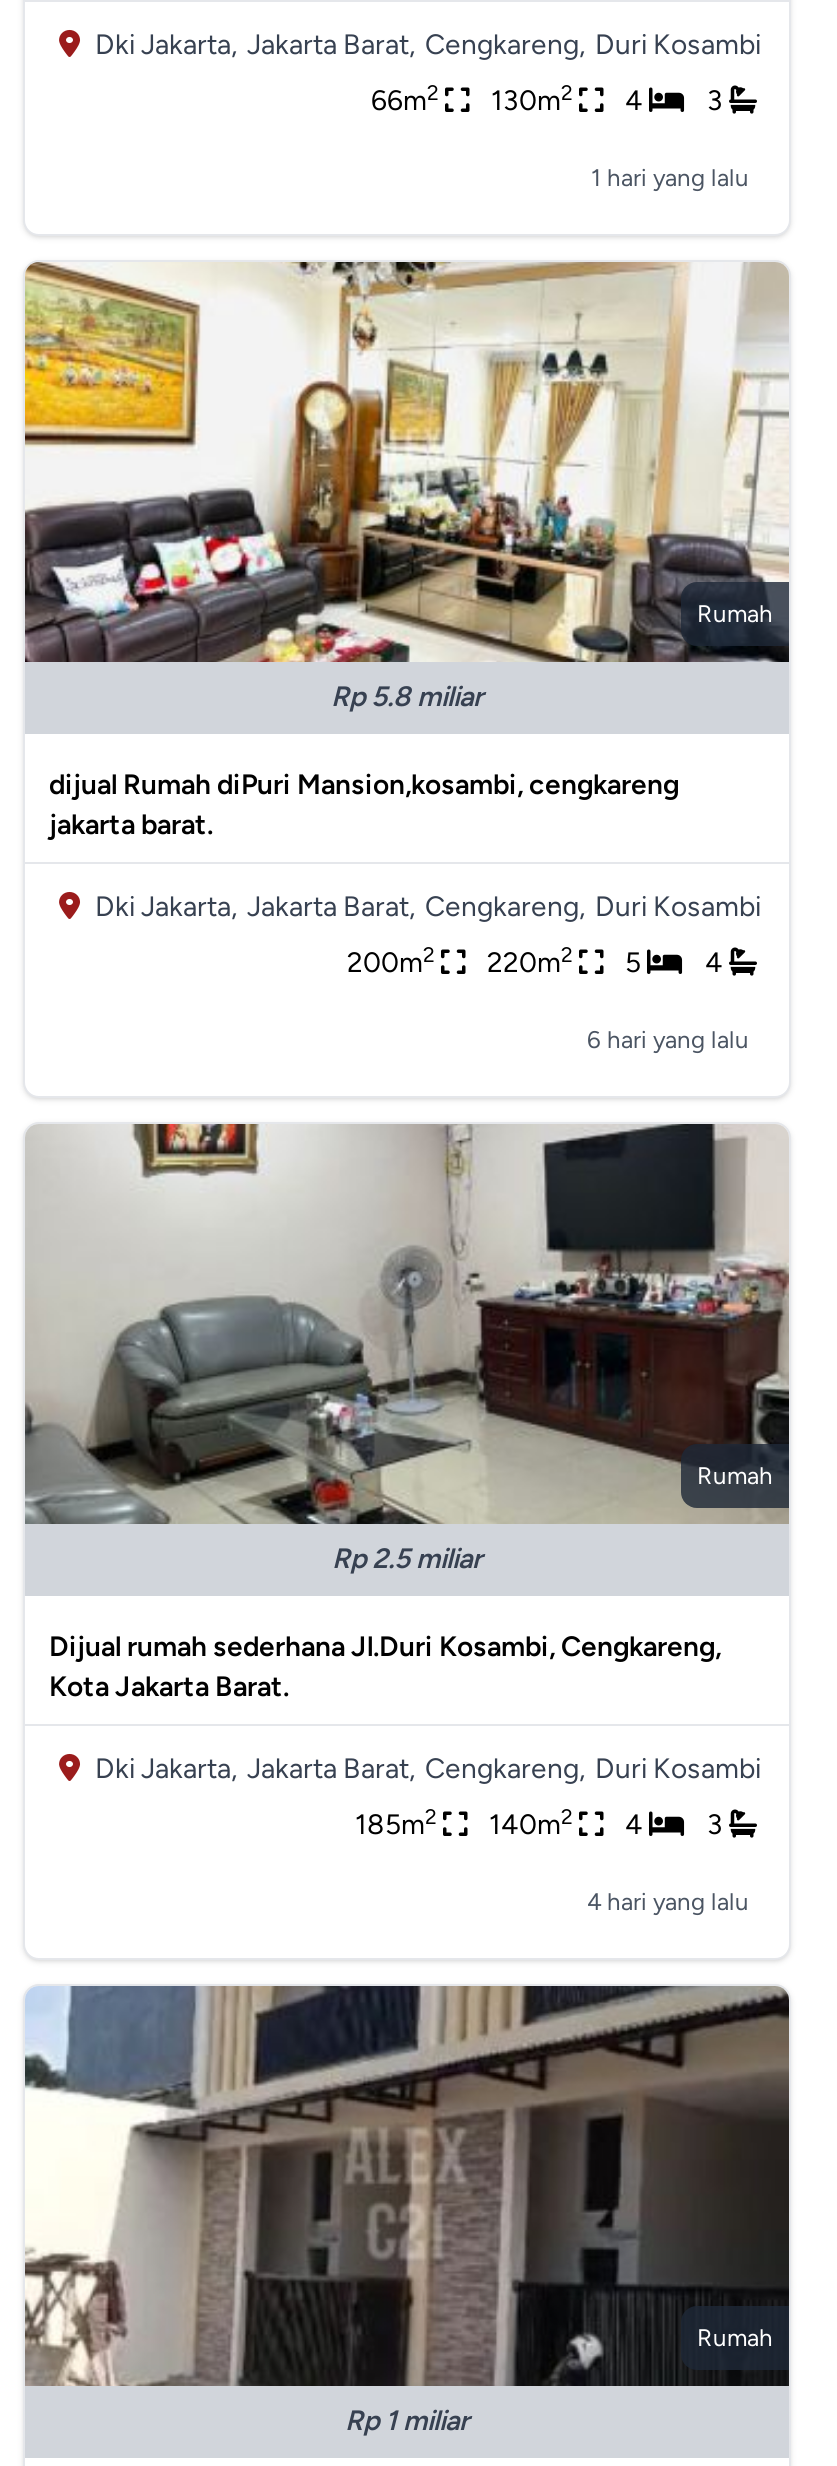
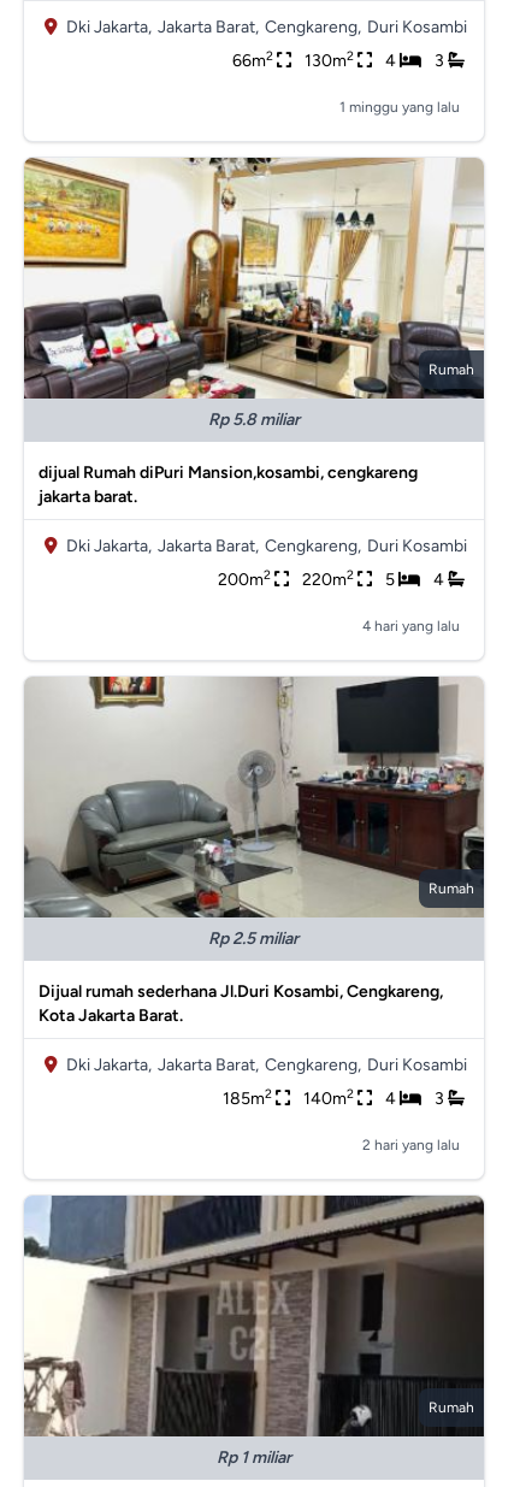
- 1 hari yang lalu
+ 1 minggu yang lalu

- 6 hari yang lalu

+ 2 hari yang lalu

moved up: 4 hari yang lalu
